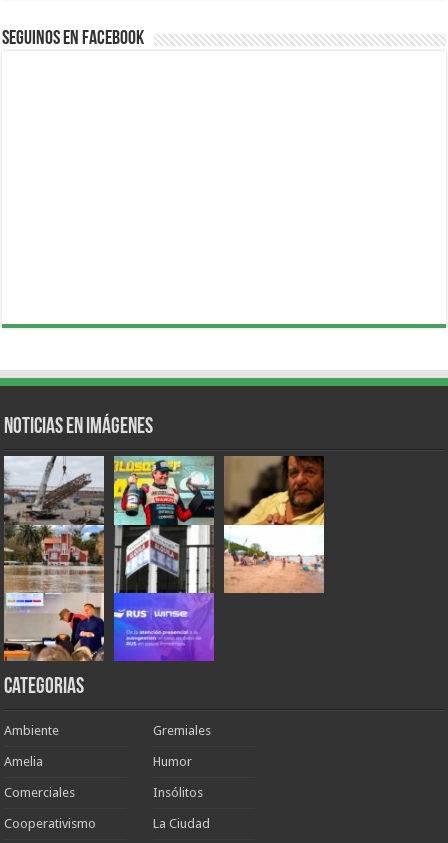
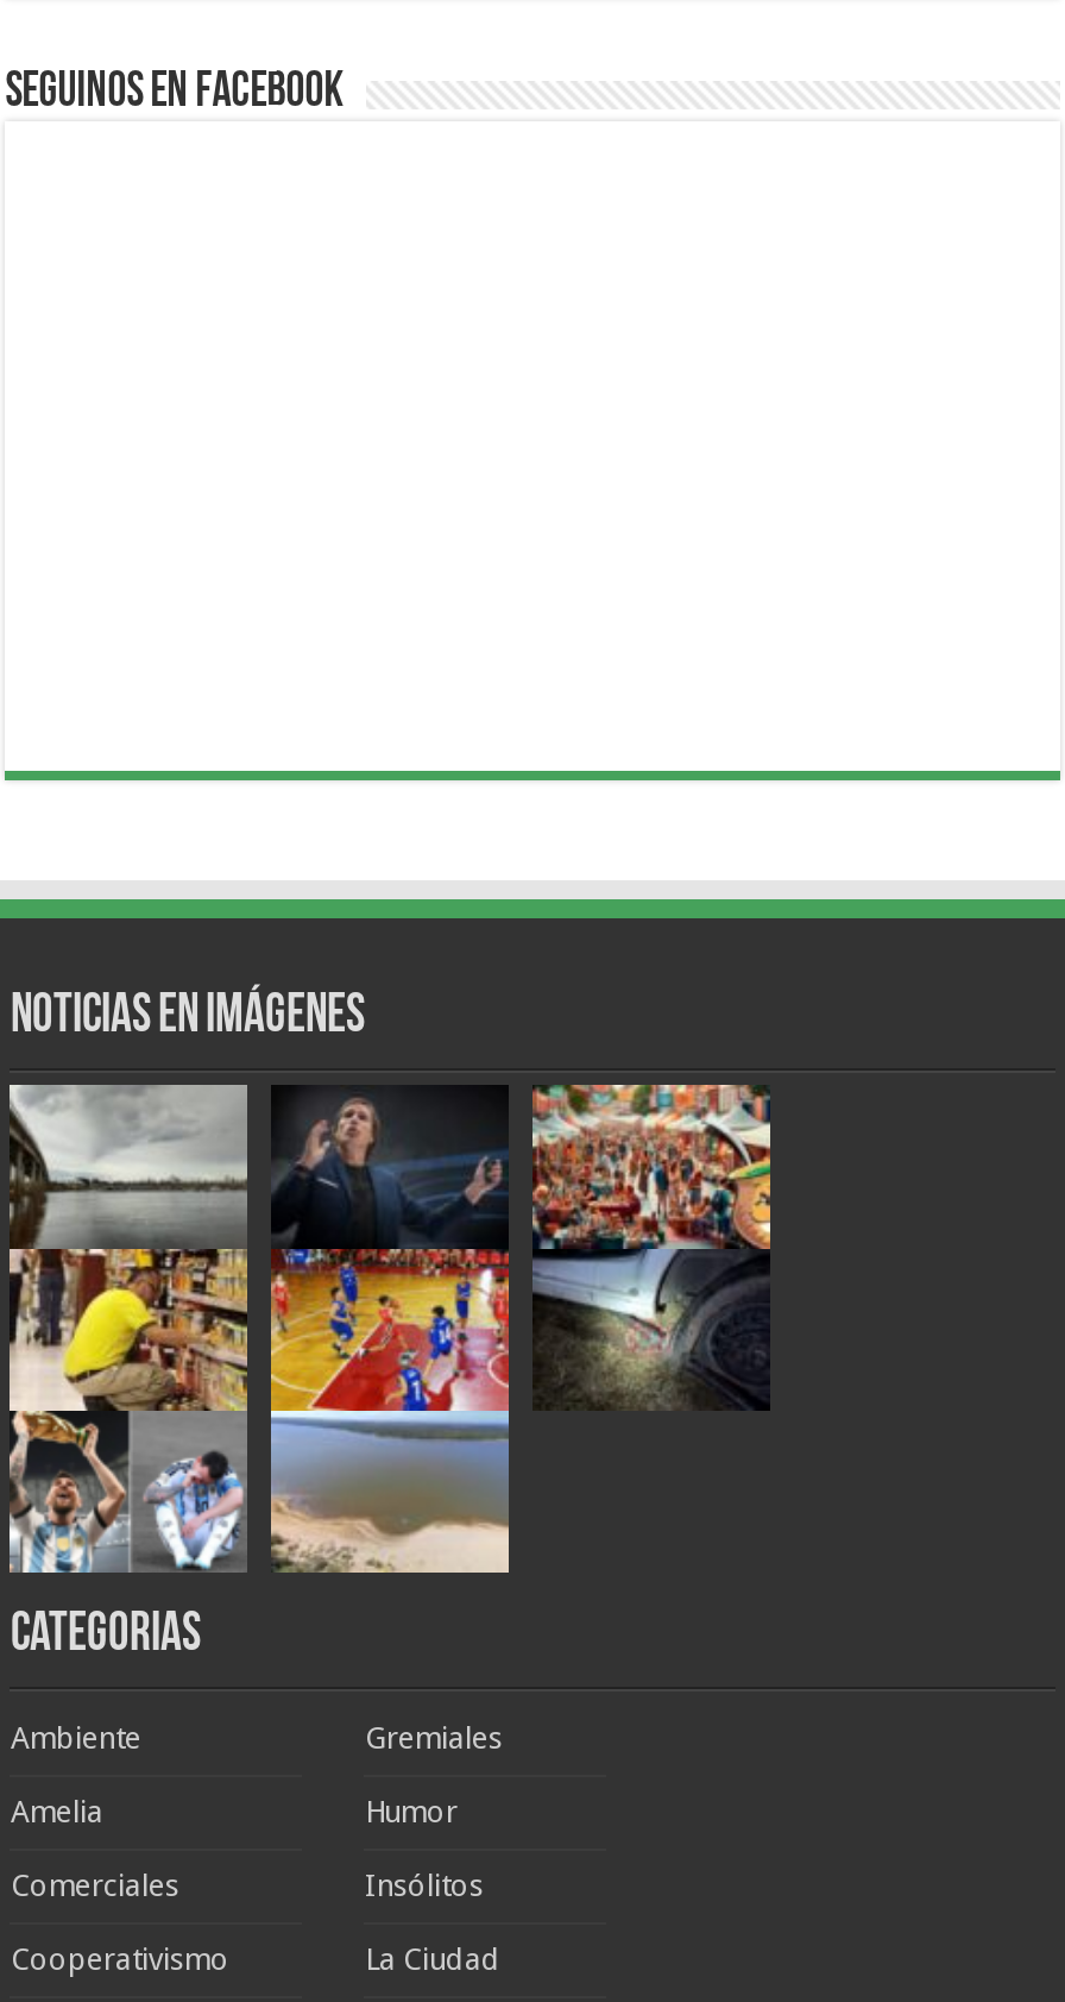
- [image]
+ [image]

- [image]
+ [image]

- [image]
+ [image]
